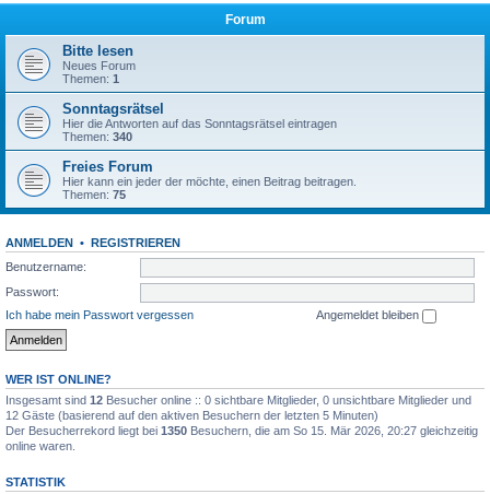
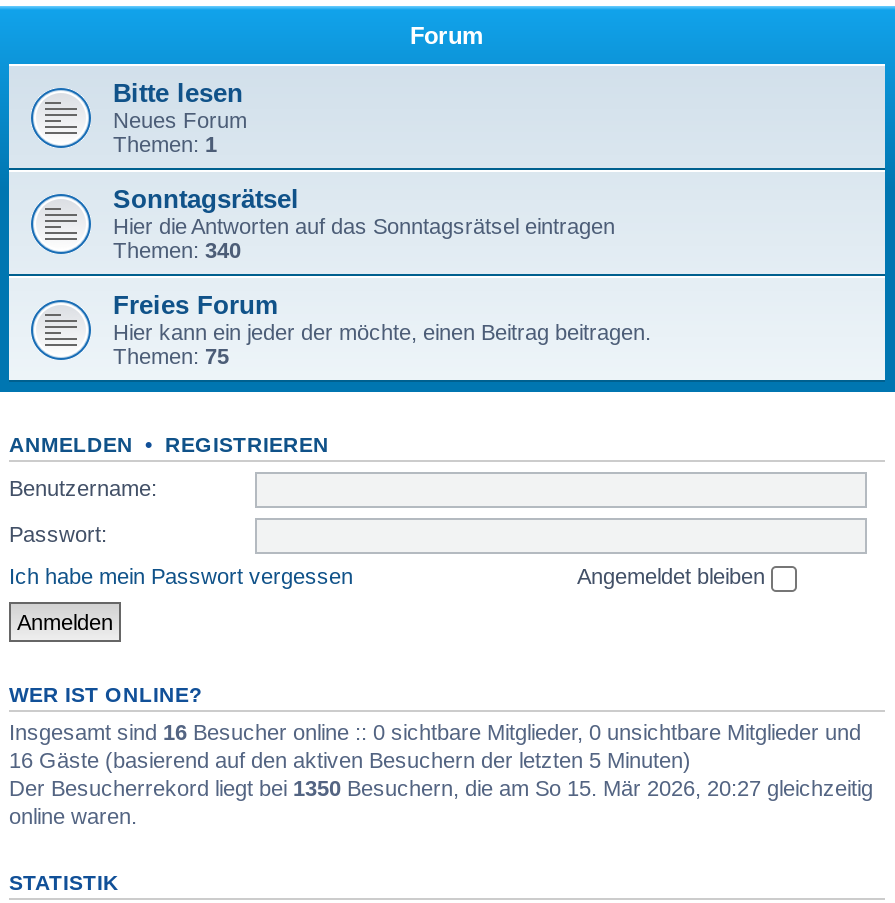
- Insgesamt sind 12 Besucher online :: 0 sichtbare Mitglieder, 0 unsichtbare Mitglieder und
+ Insgesamt sind 16 Besucher online :: 0 sichtbare Mitglieder, 0 unsichtbare Mitglieder und

- 12 Gäste (basierend auf den aktiven Besuchern der letzten 5 Minuten)
+ 16 Gäste (basierend auf den aktiven Besuchern der letzten 5 Minuten)
